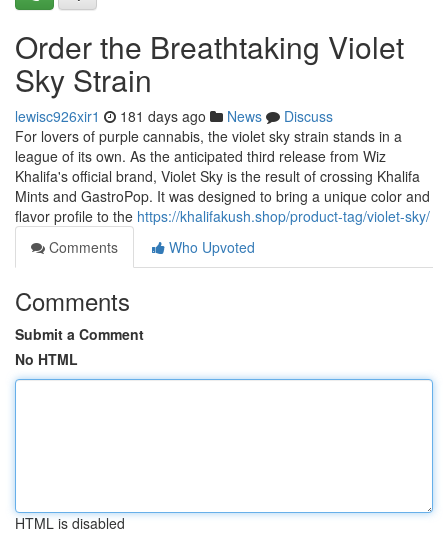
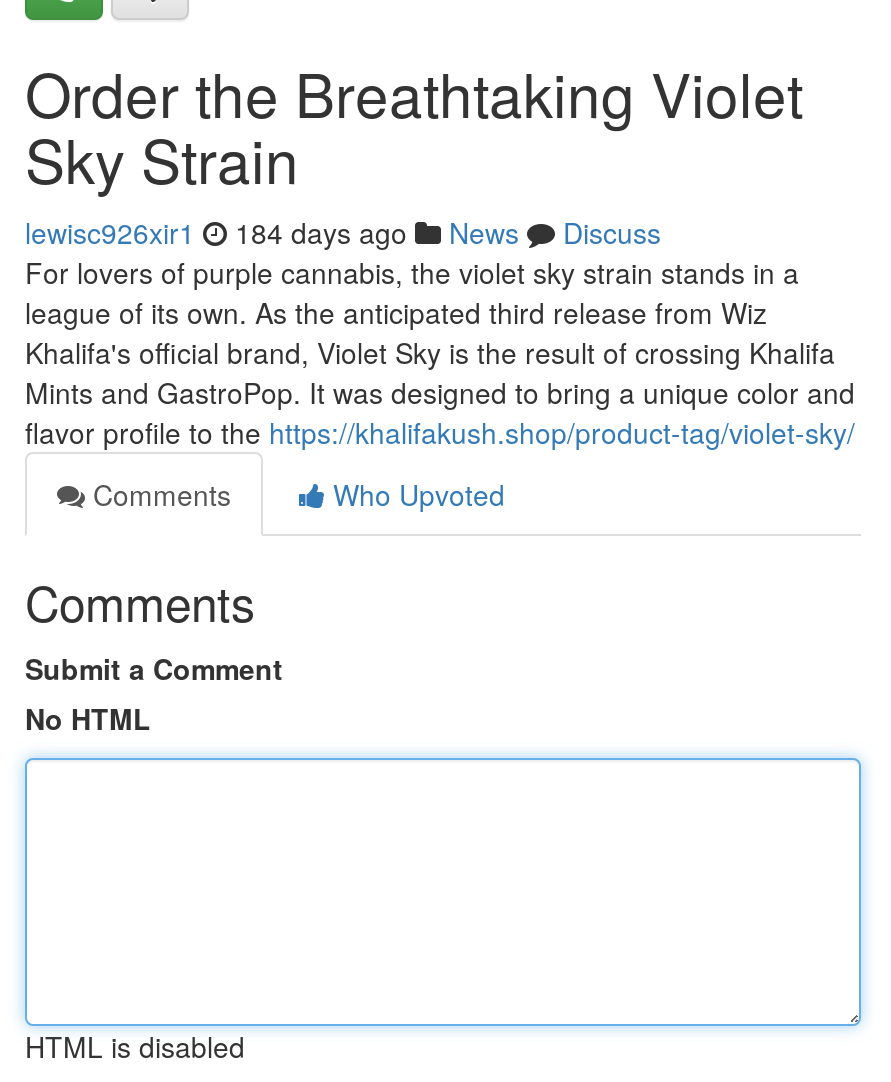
- lewisc926xir1 181 days ago News Discuss
+ lewisc926xir1 184 days ago News Discuss
